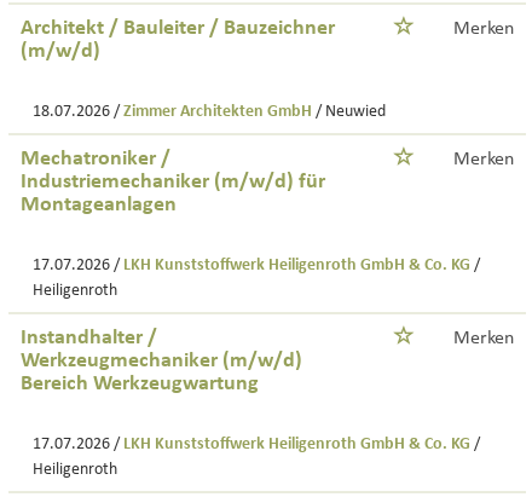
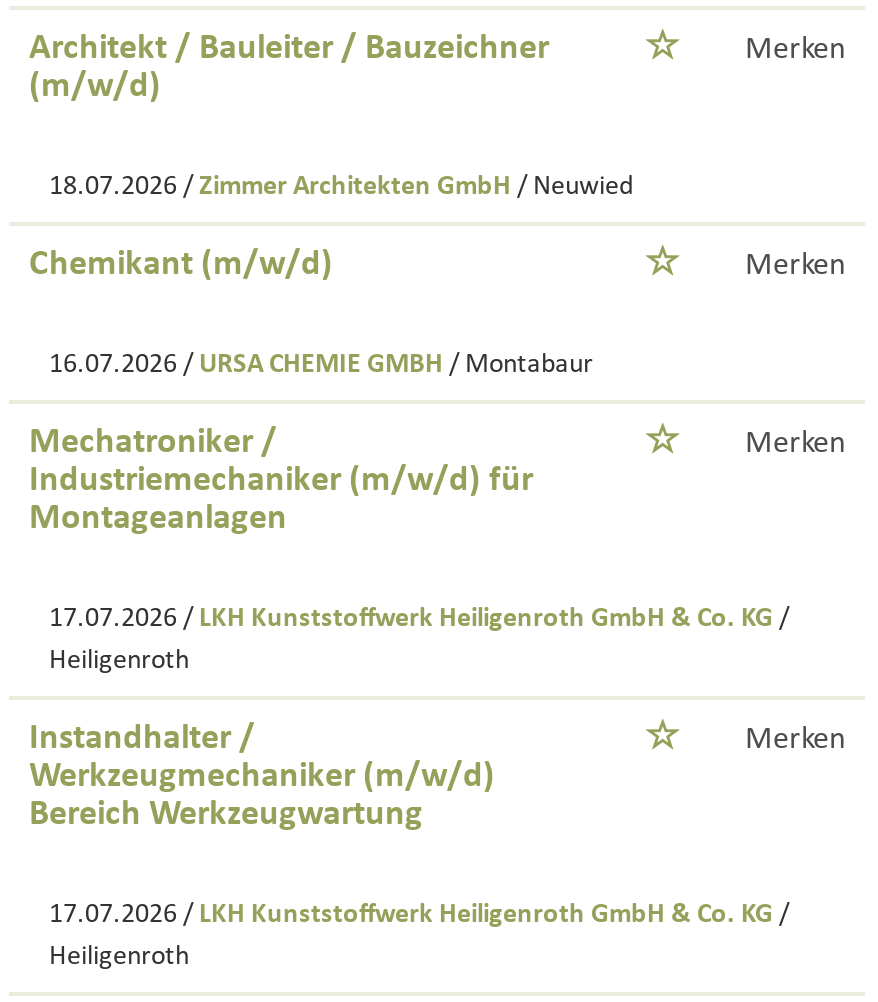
+ Chemikant (m/w/d)
+ Merken
+ 16.07.2026 / URSA CHEMIE GMBH / Montabaur
